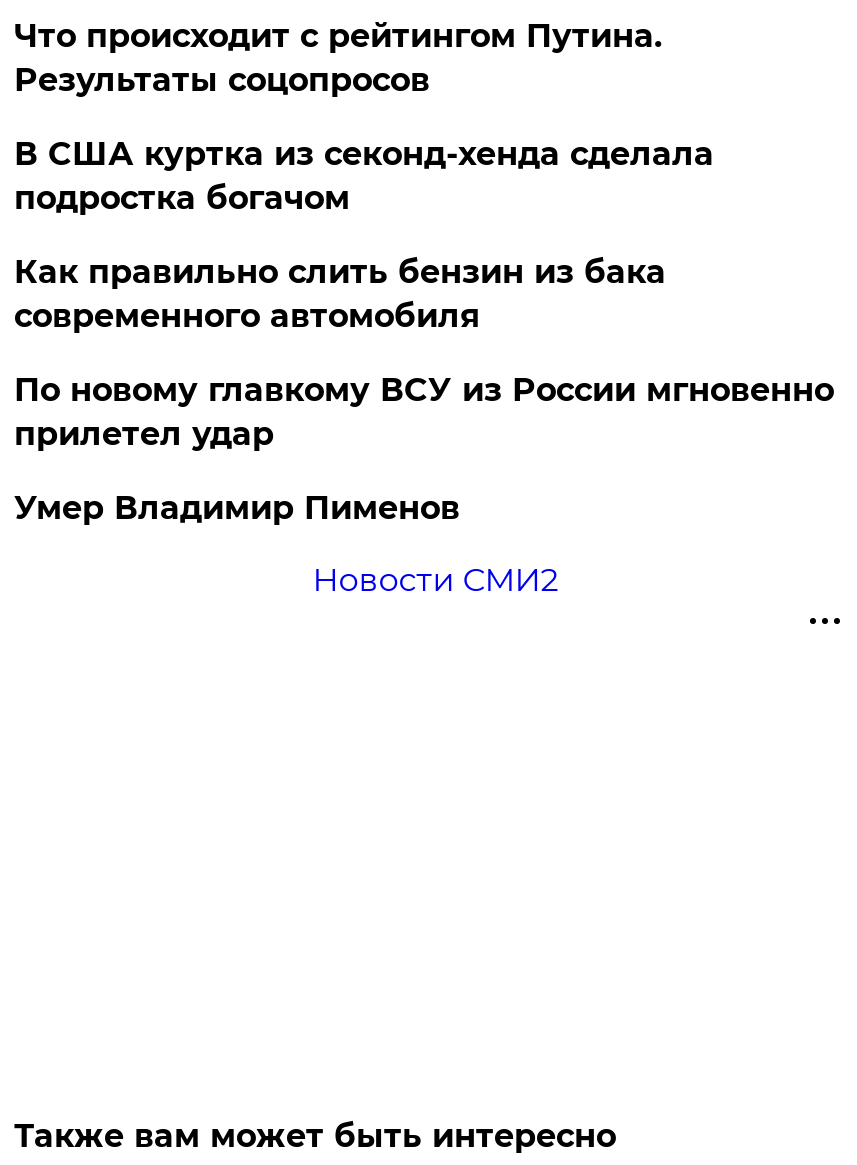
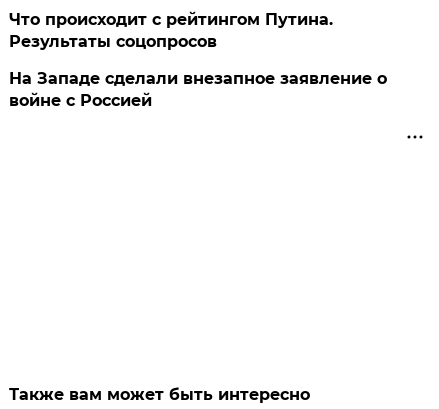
- В США куртка из секонд-хенда сделала
- подростка богачом
- Как правильно слить бензин из бака
- современного автомобиля
- По новому главкому ВСУ из России мгновенно
- прилетел удар
- Умер Владимир Пименов
- Новости СМИ2
+ На Западе сделали внезапное заявление о
+ войне с Россией
